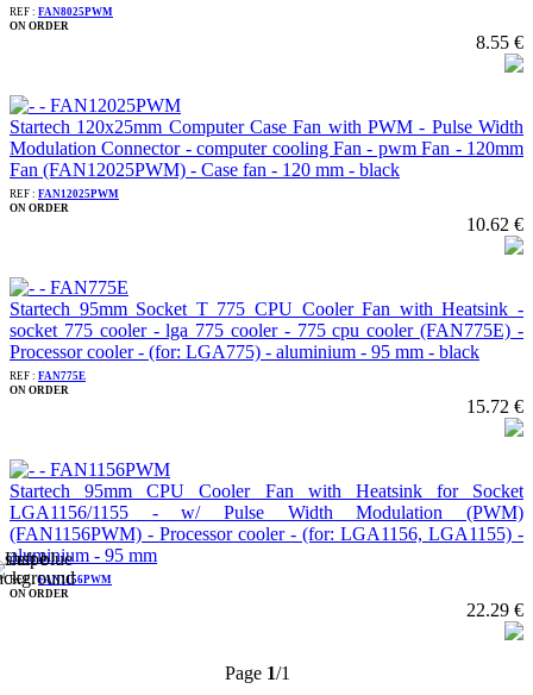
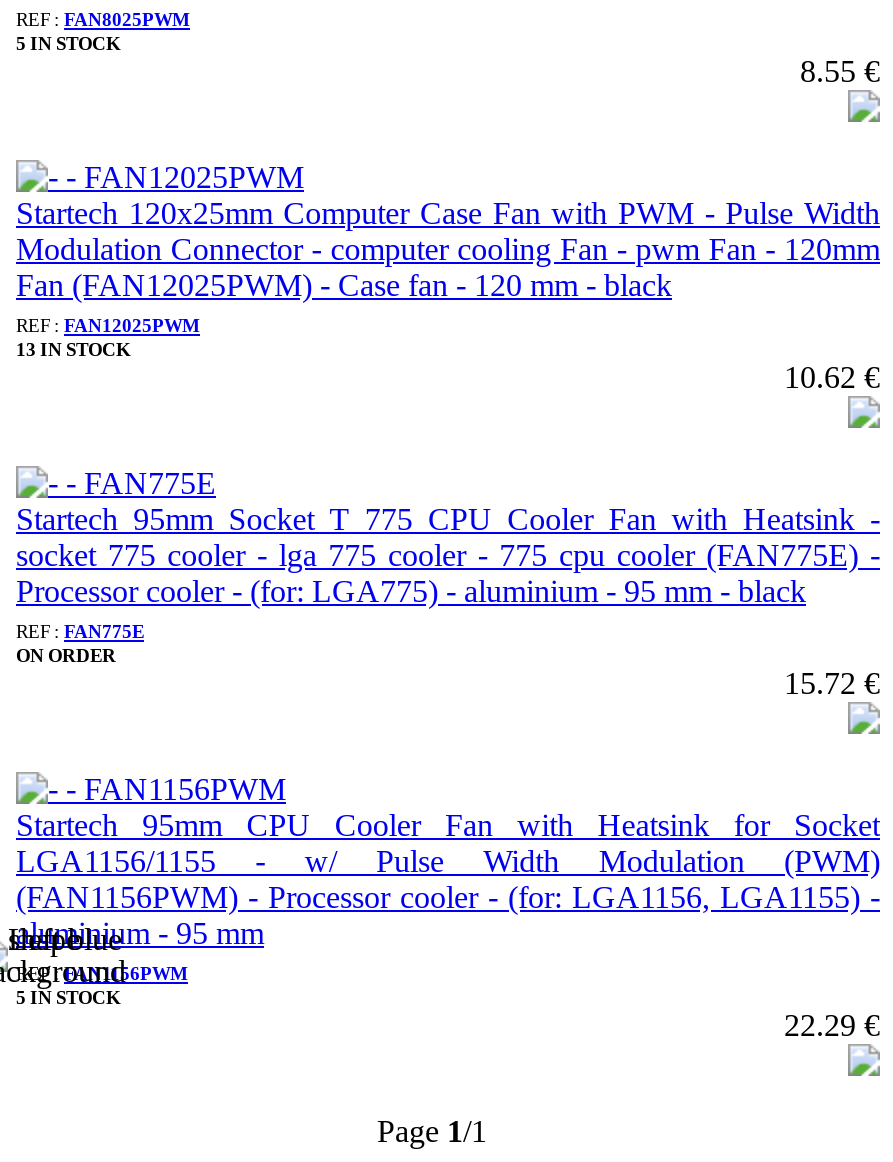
- ON ORDER
+ 5 IN STOCK

- ON ORDER
+ 13 IN STOCK

- ON ORDER
+ 5 IN STOCK
